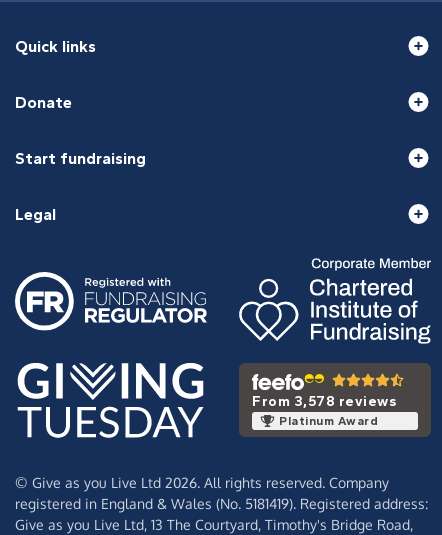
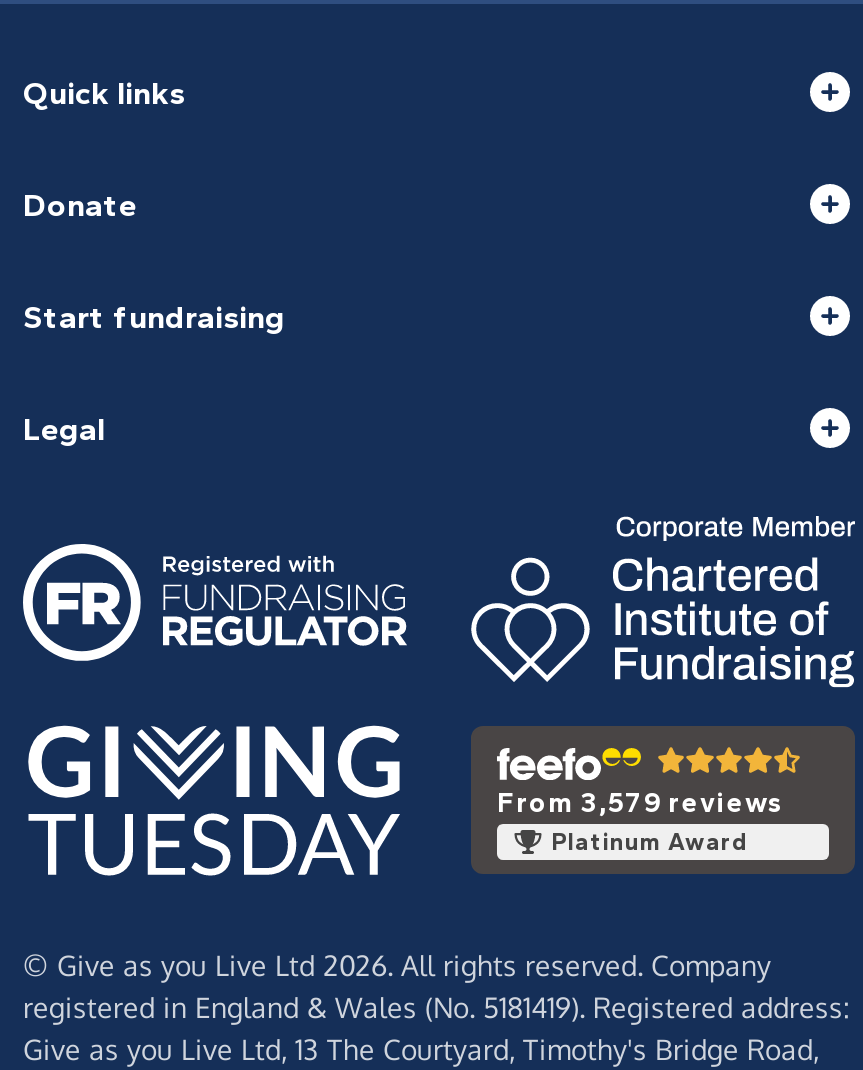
- From 3,578 reviews
+ From 3,579 reviews
